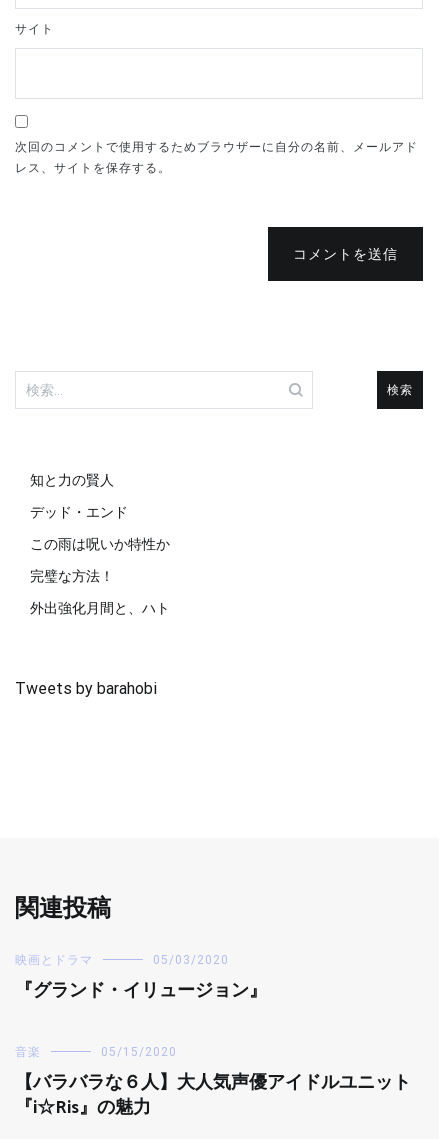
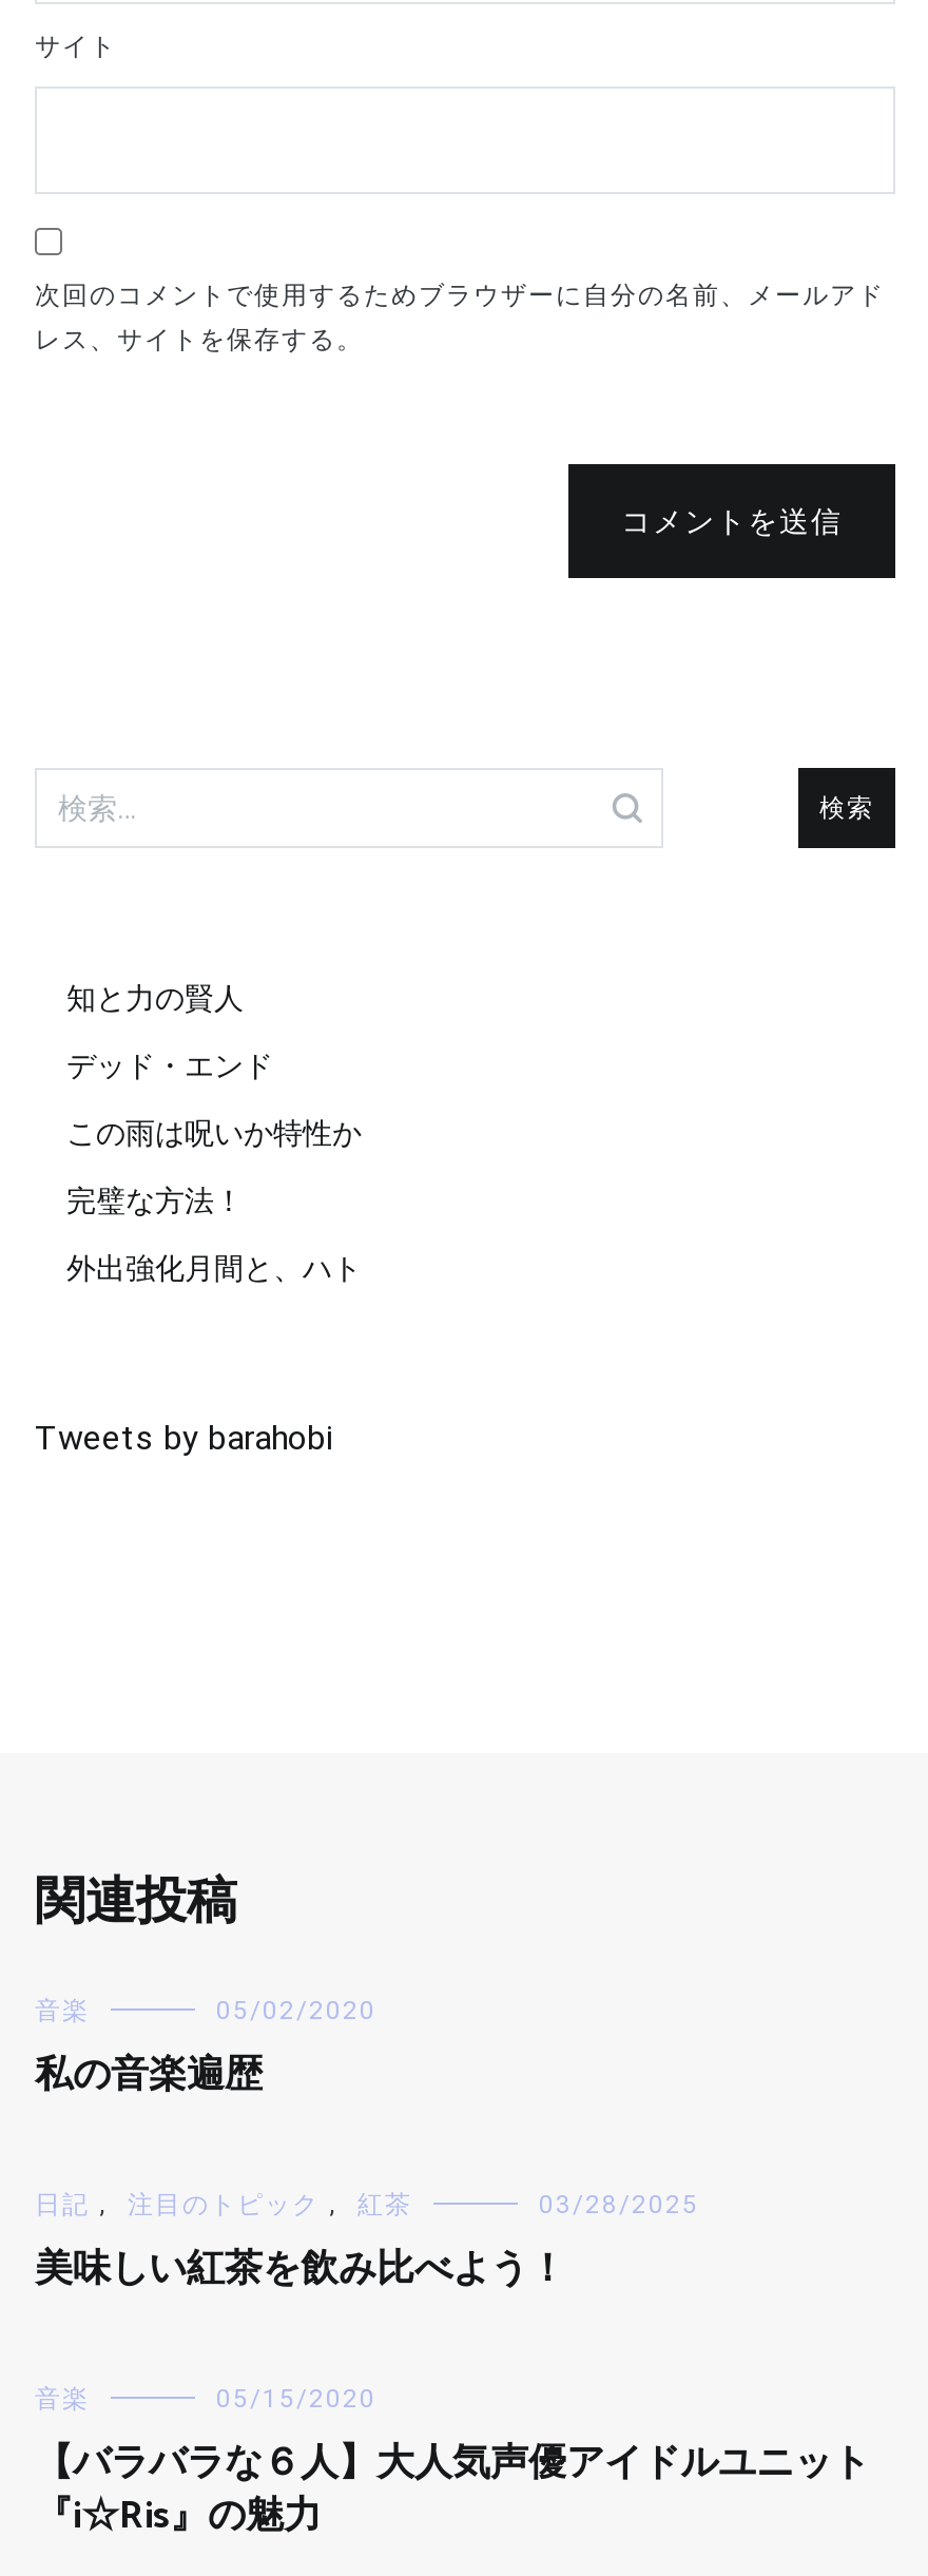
- 映画とドラマ
- 05/03/2020
- 『グランド・イリュージョン』
+ 音楽
+ 05/02/2020
+ 私の音楽遍歴
+ 日記 , 注目のトピック , 紅茶
+ 03/28/2025
+ 美味しい紅茶を飲み比べよう！
